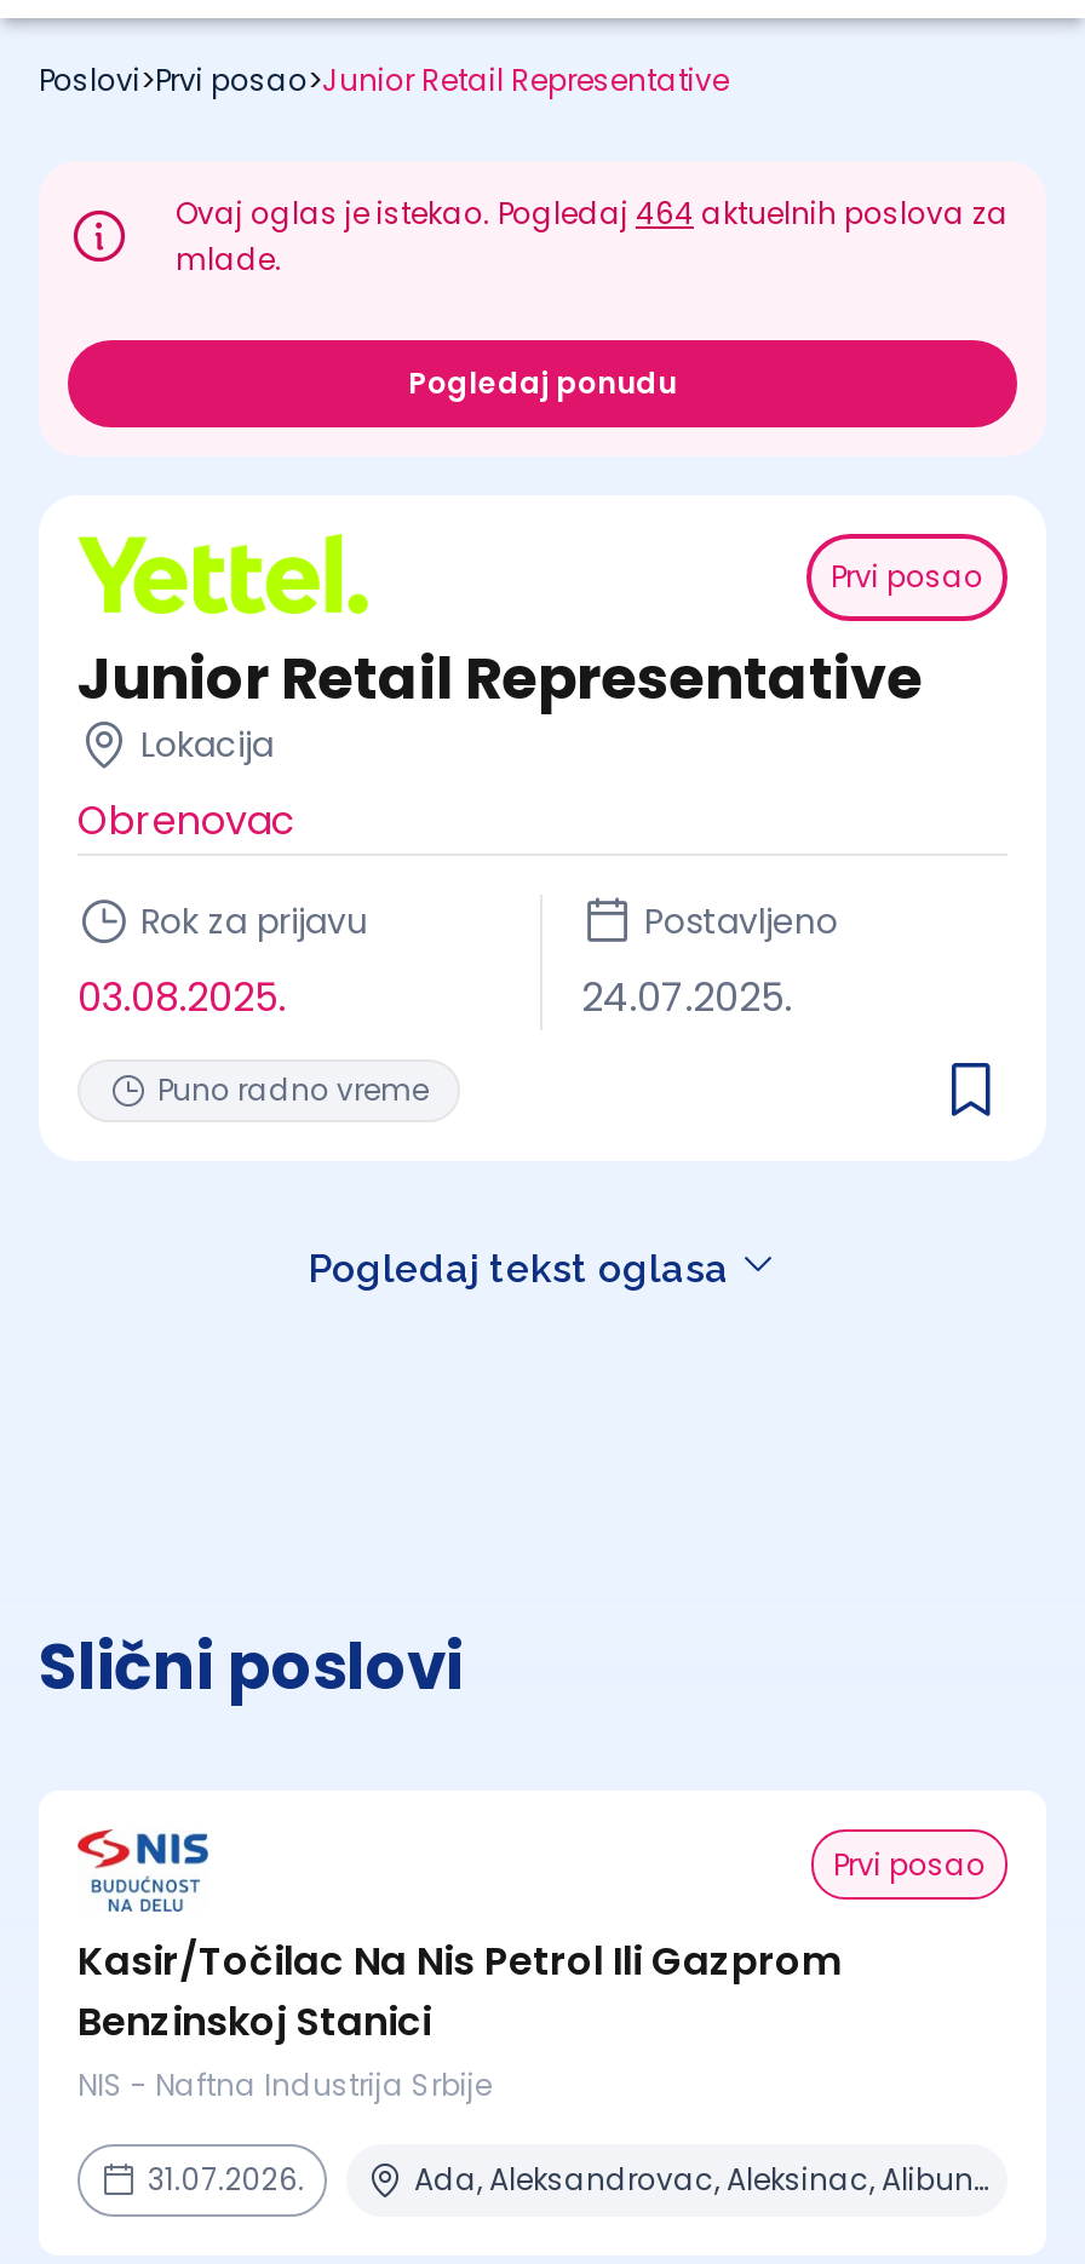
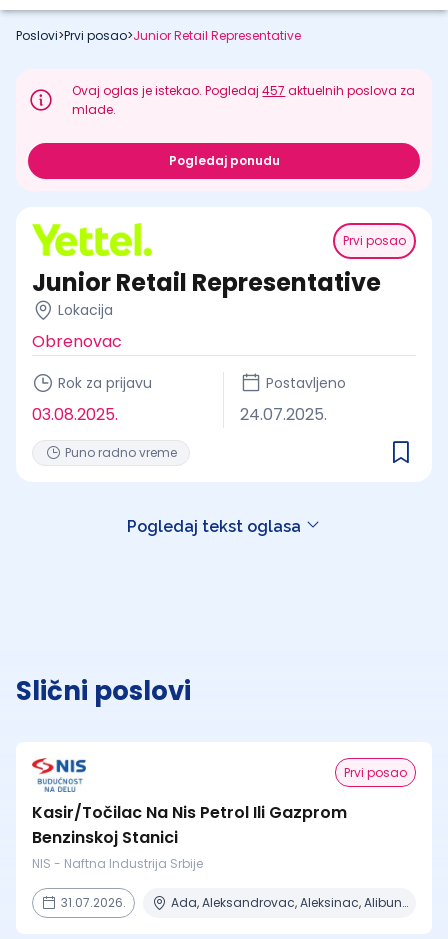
- Ovaj oglas je istekao. Pogledaj 464 aktuelnih poslova za
+ Ovaj oglas je istekao. Pogledaj 457 aktuelnih poslova za
